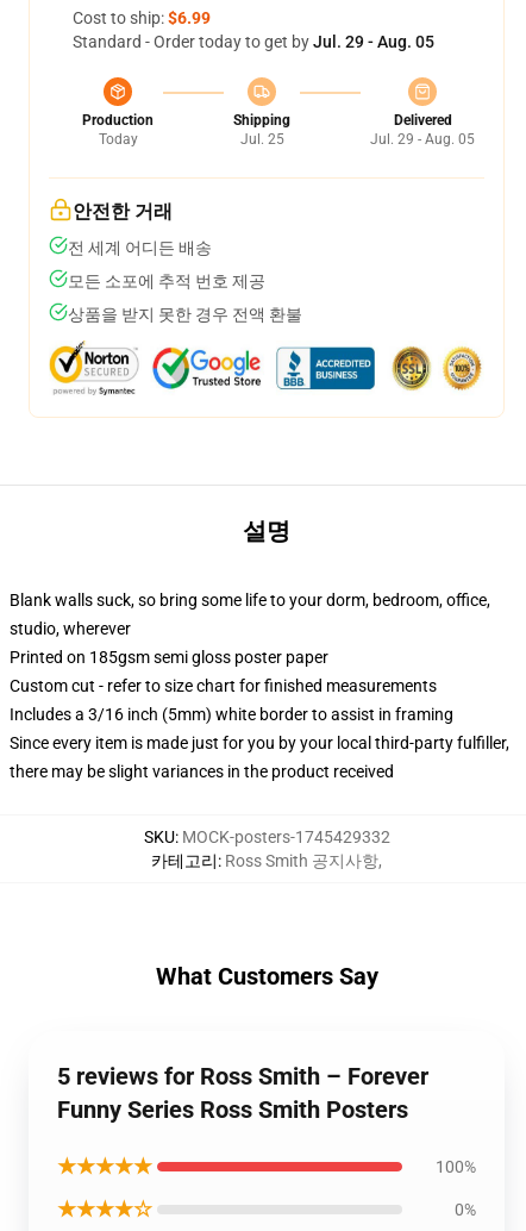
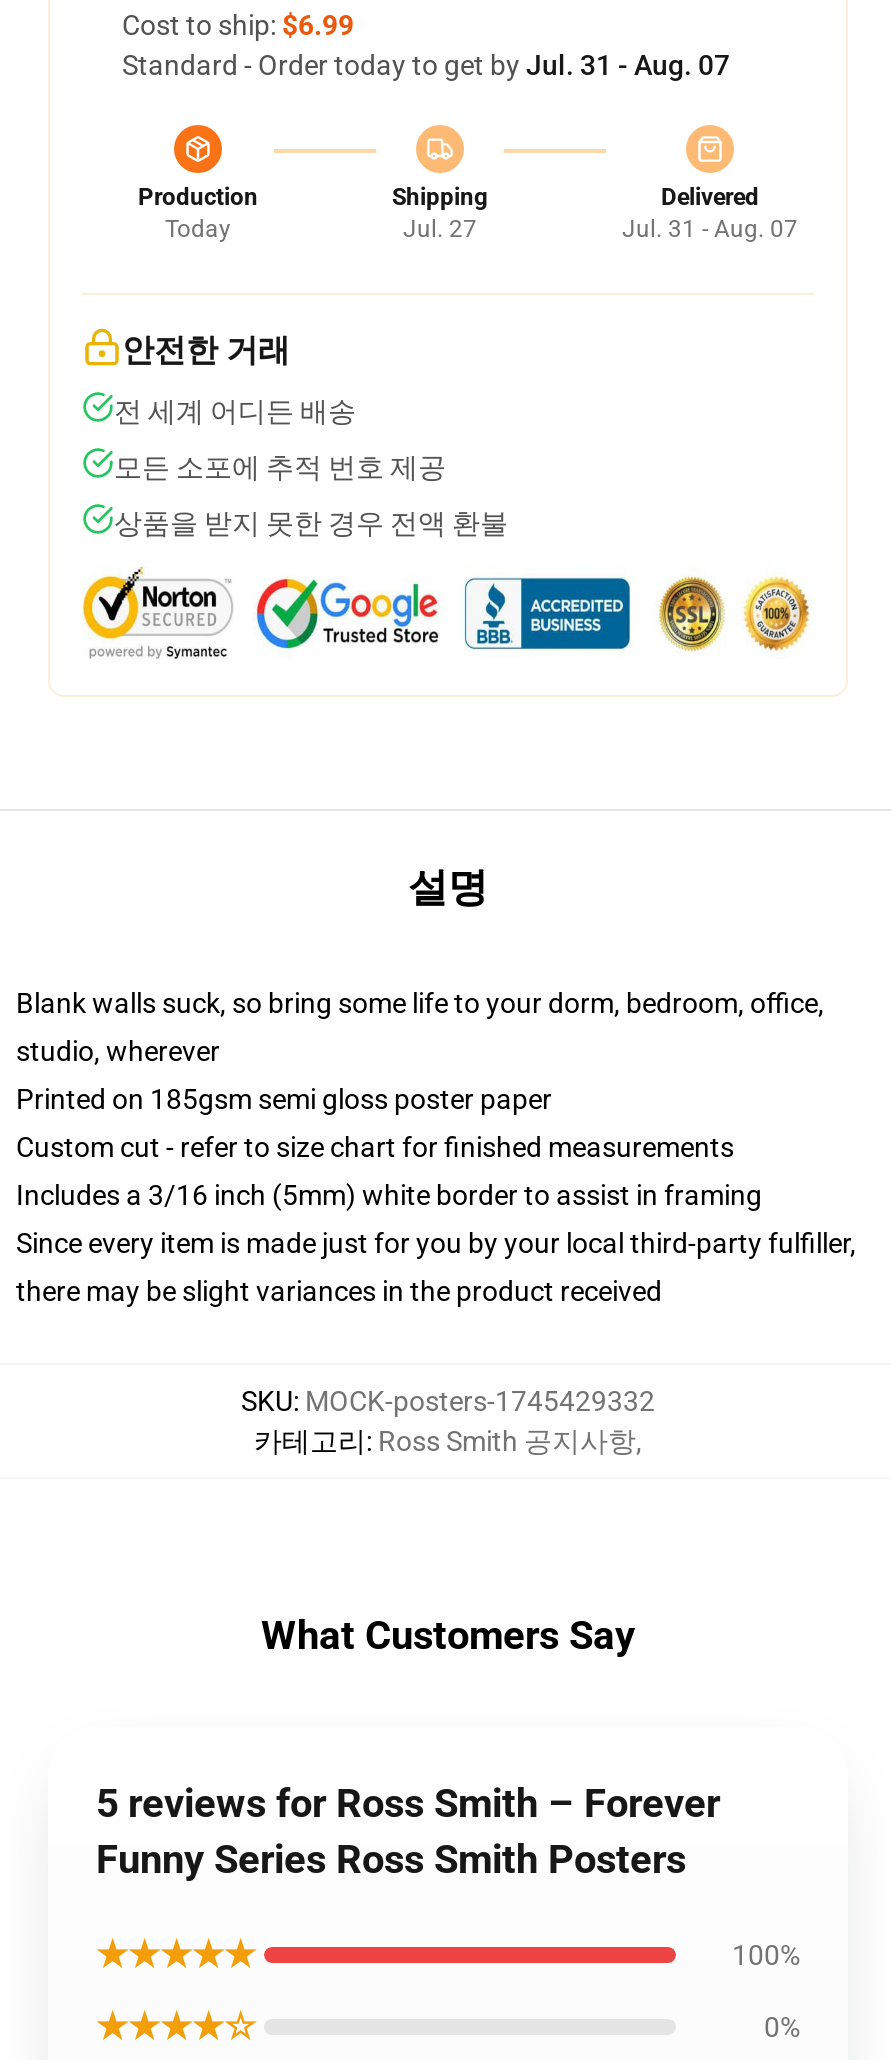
- Standard - Order today to get by Jul. 29 - Aug. 05
+ Standard - Order today to get by Jul. 31 - Aug. 07

- Jul. 25
+ Jul. 27

- Jul. 29 - Aug. 05
+ Jul. 31 - Aug. 07
